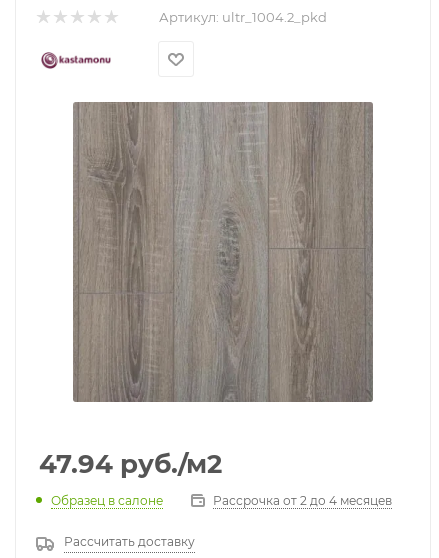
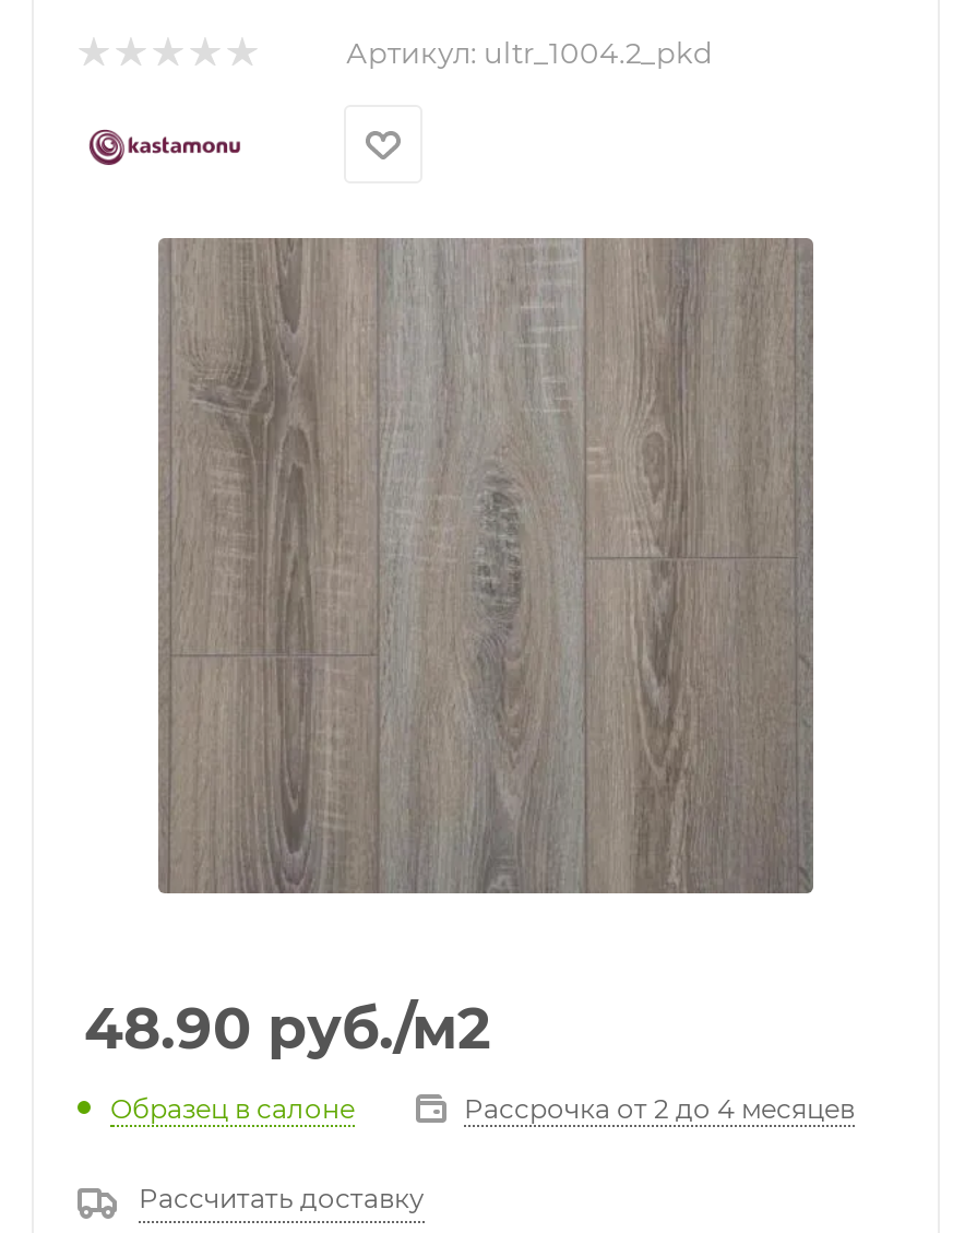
- 47.94 руб./м2
+ 48.90 руб./м2
